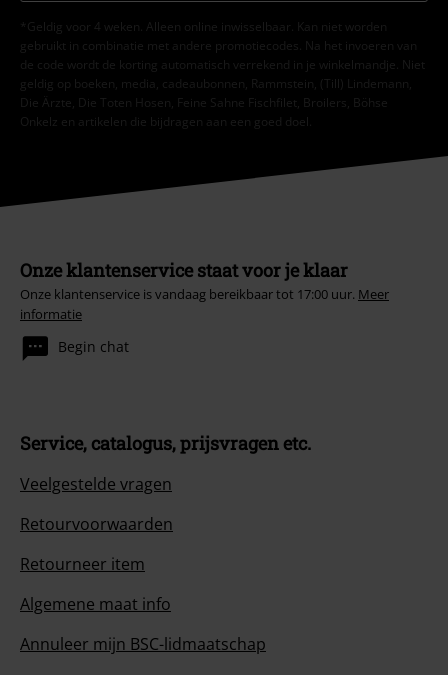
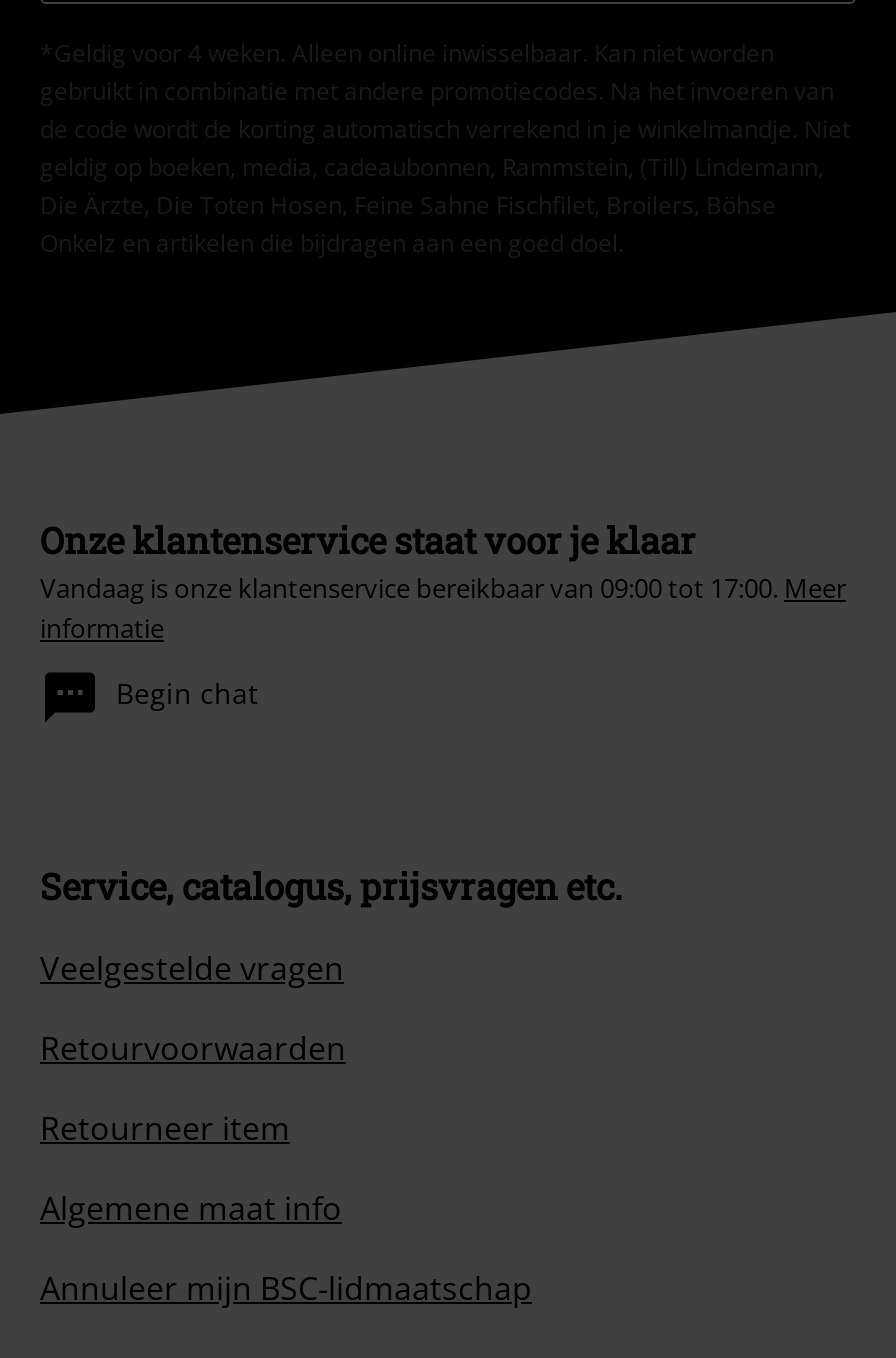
- Onze klantenservice is vandaag bereikbaar tot 17:00 uur. Meer
+ Vandaag is onze klantenservice bereikbaar van 09:00 tot 17:00. Meer
